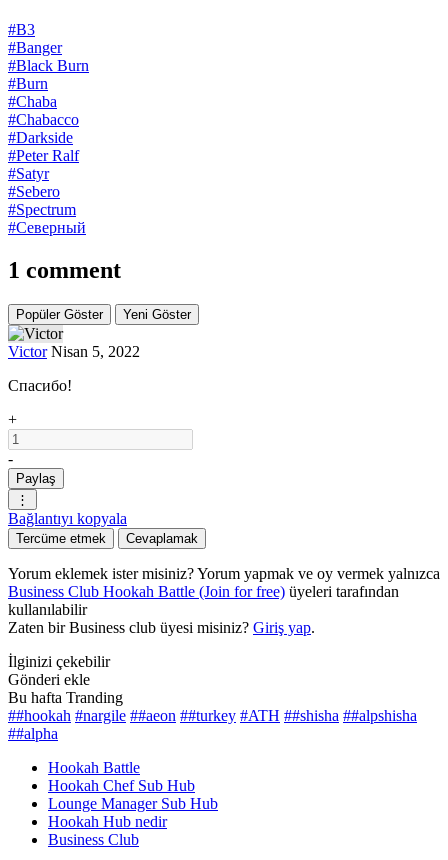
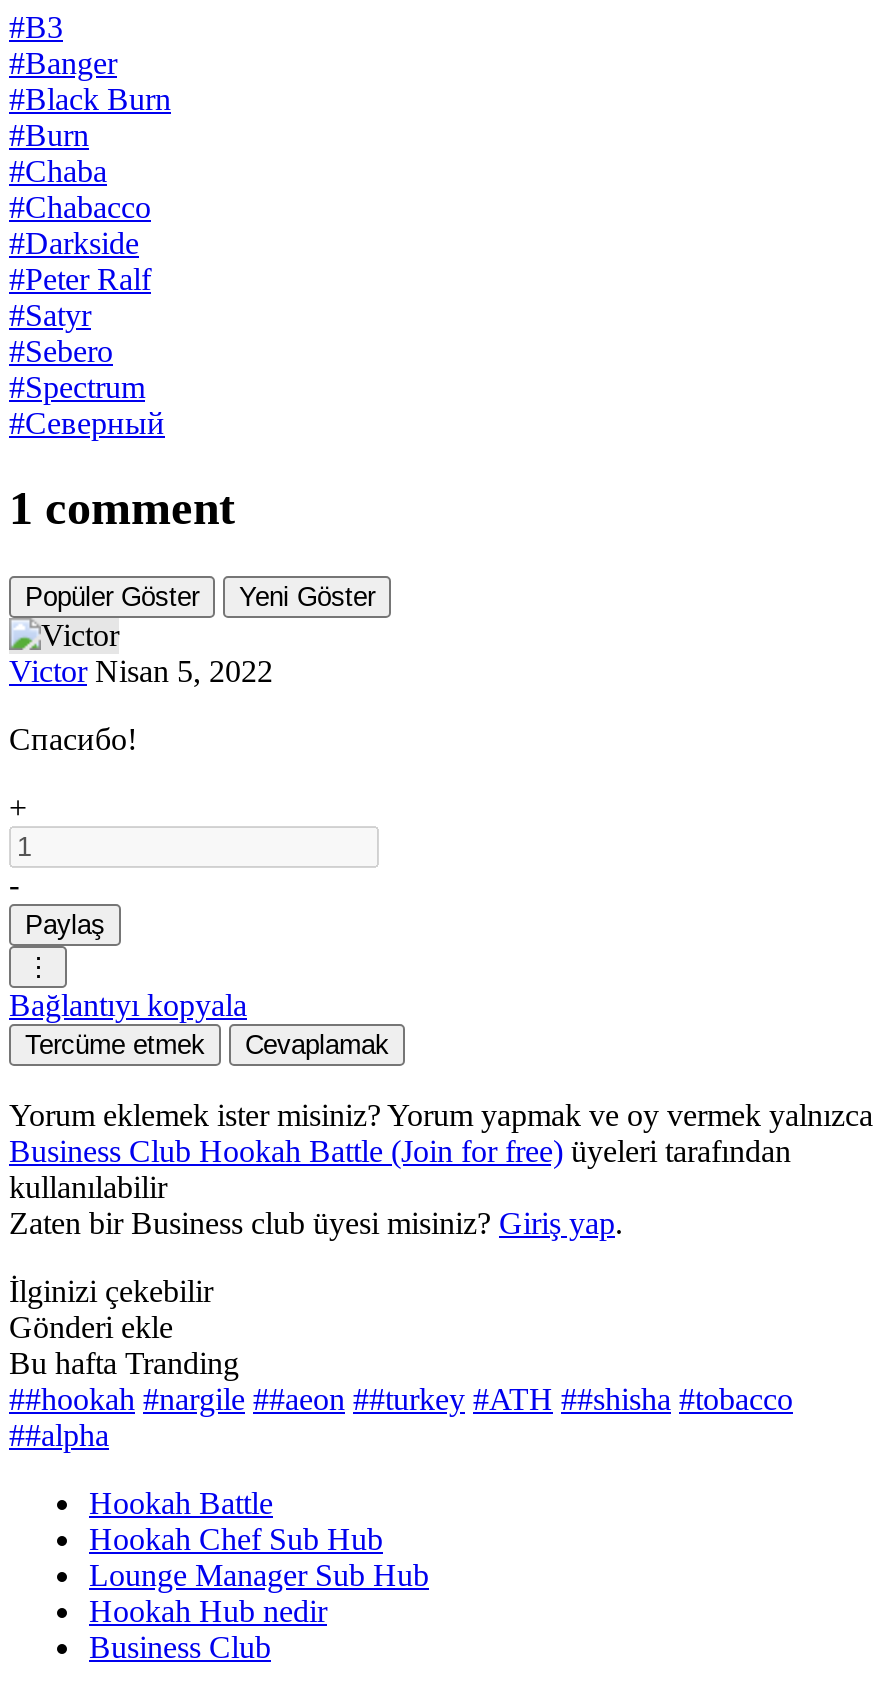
- ##hookah #nargile ##aeon ##turkey #ATH ##shisha ##alpshisha
+ ##hookah #nargile ##aeon ##turkey #ATH ##shisha #tobacco
